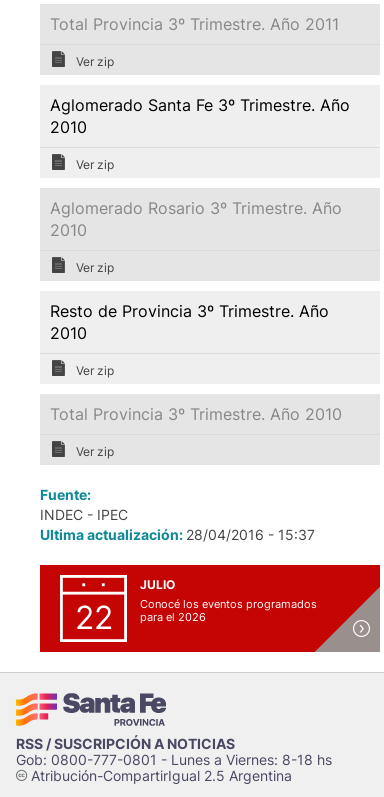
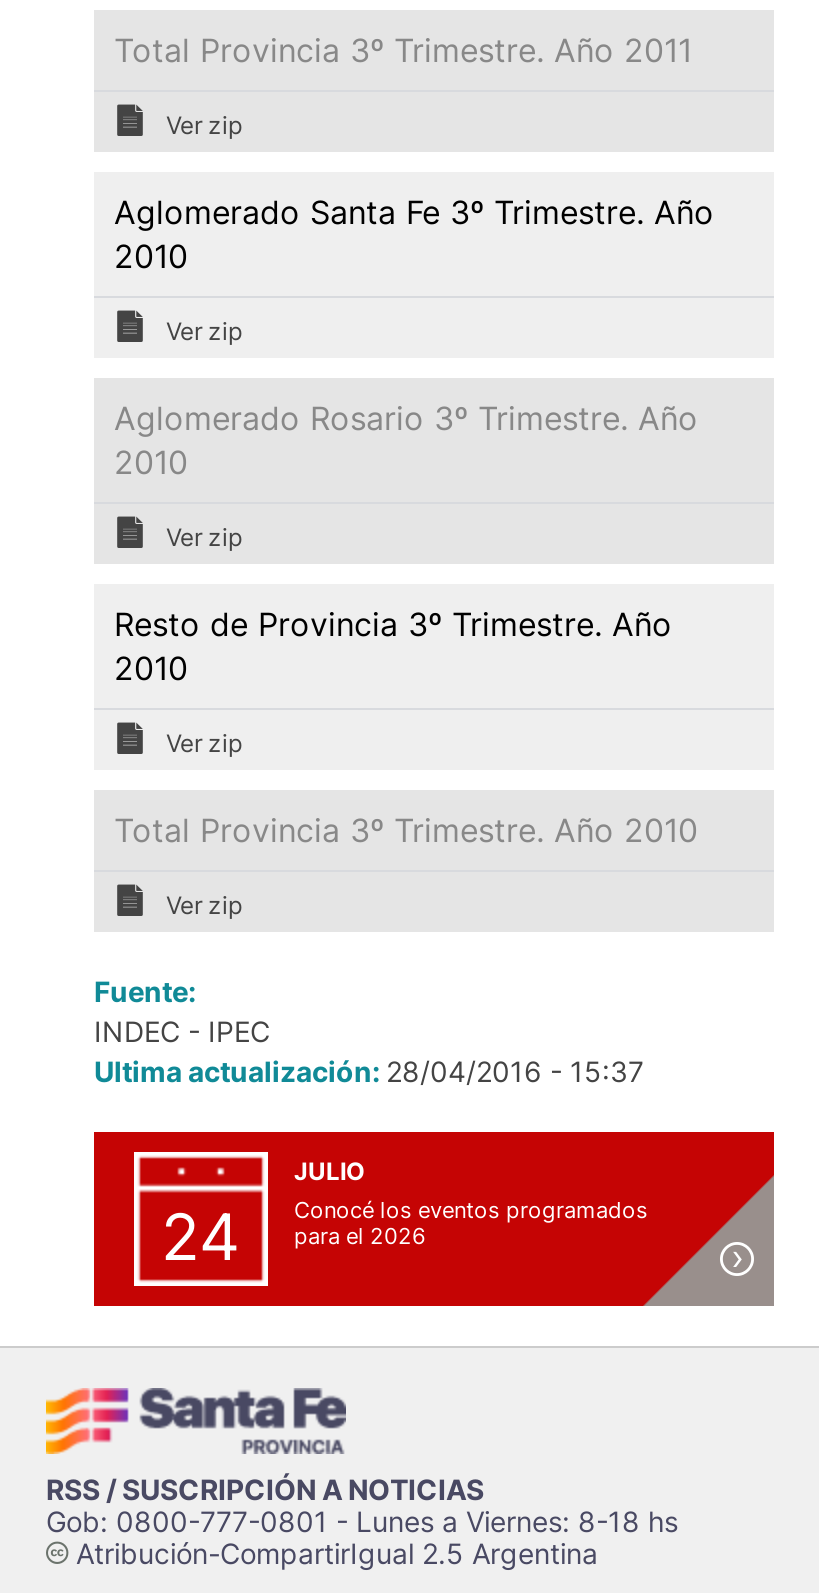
- 22 Conocé los eventos programados para el 2026
+ 24 Conocé los eventos programados para el 2026
